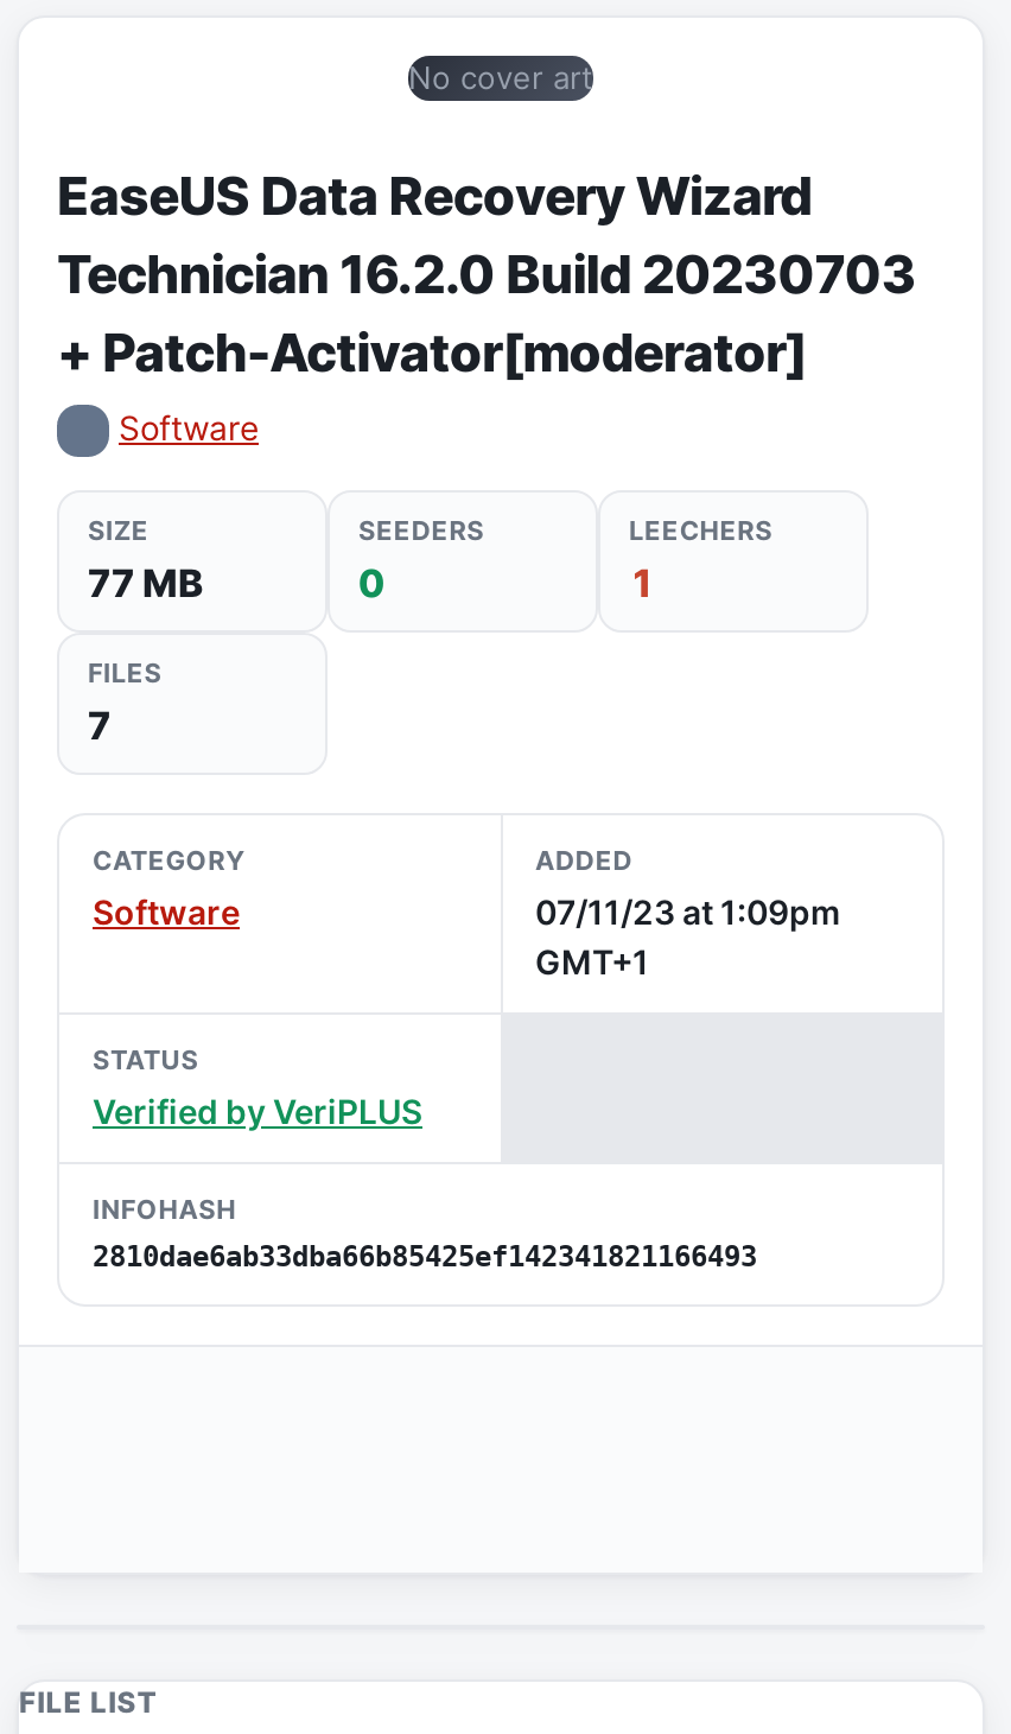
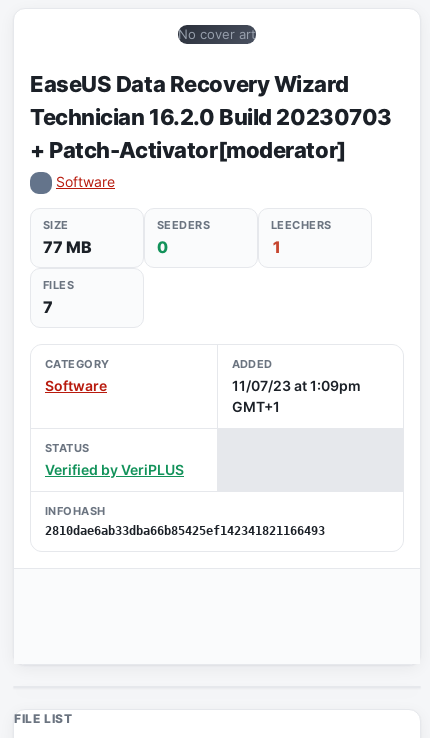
- 07/11/23 at 1:09pm
+ 11/07/23 at 1:09pm
